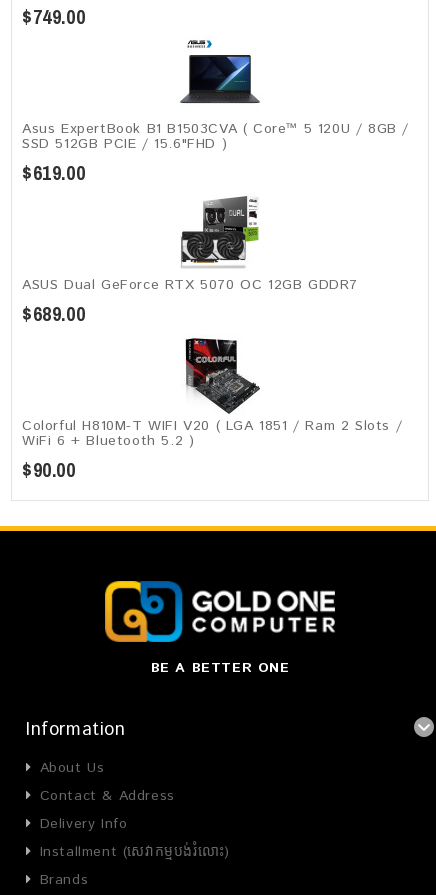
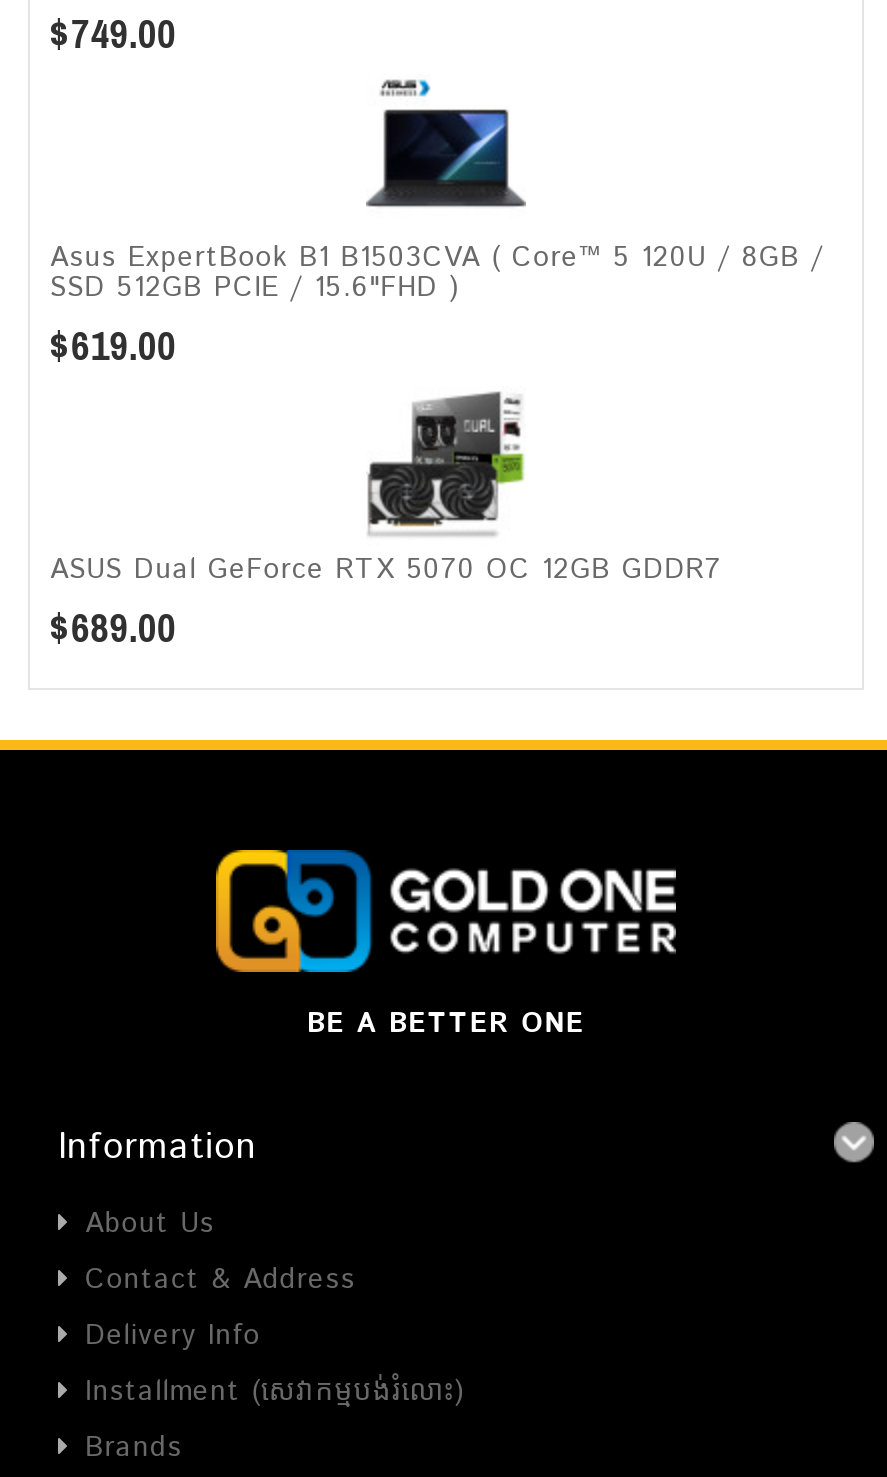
- [image]
- Colorful H810M-T WIFI V20 ( LGA 1851 / Ram 2 Slots /
- WiFi 6 + Bluetooth 5.2 )
- $90.00
